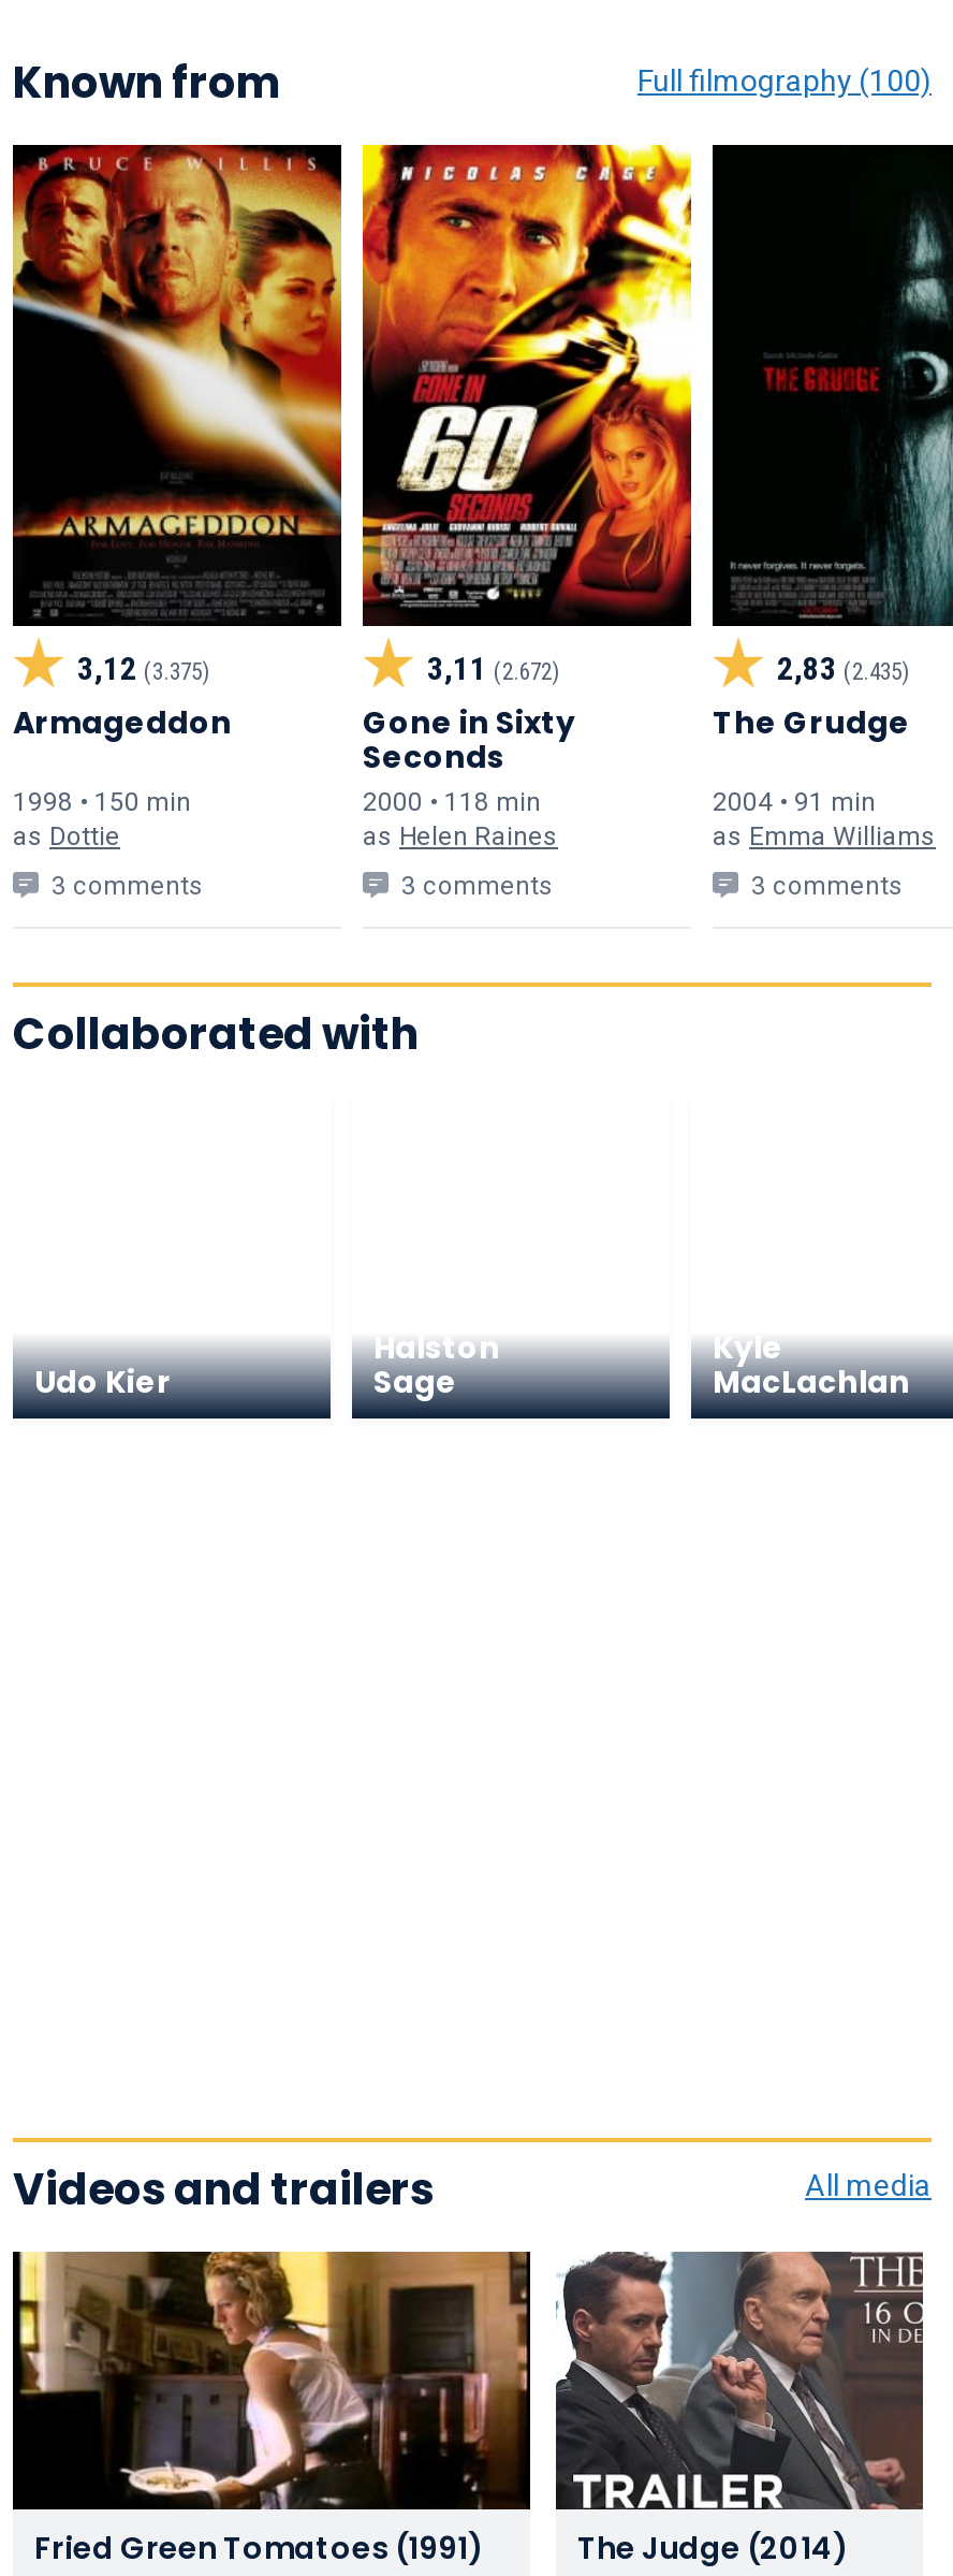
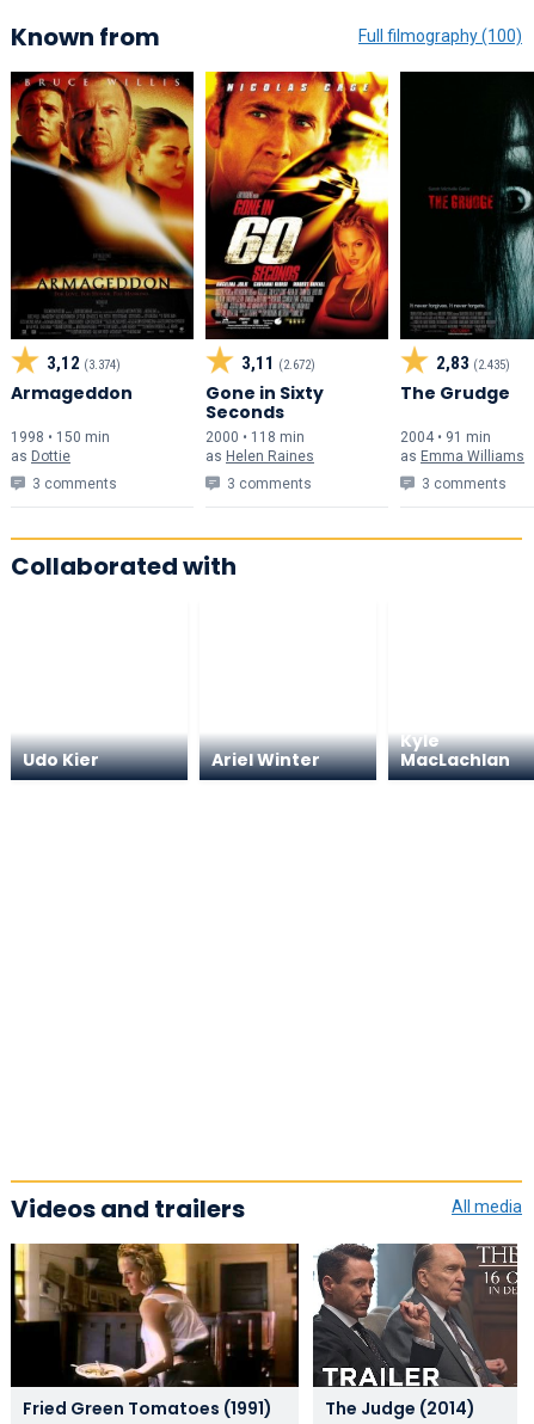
- 3,12 (3.375)
+ 3,12 (3.374)

- Halston
- Sage
+ Ariel Winter
